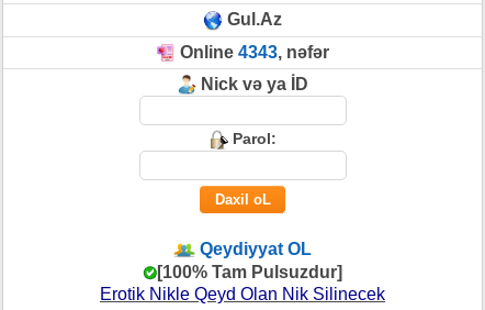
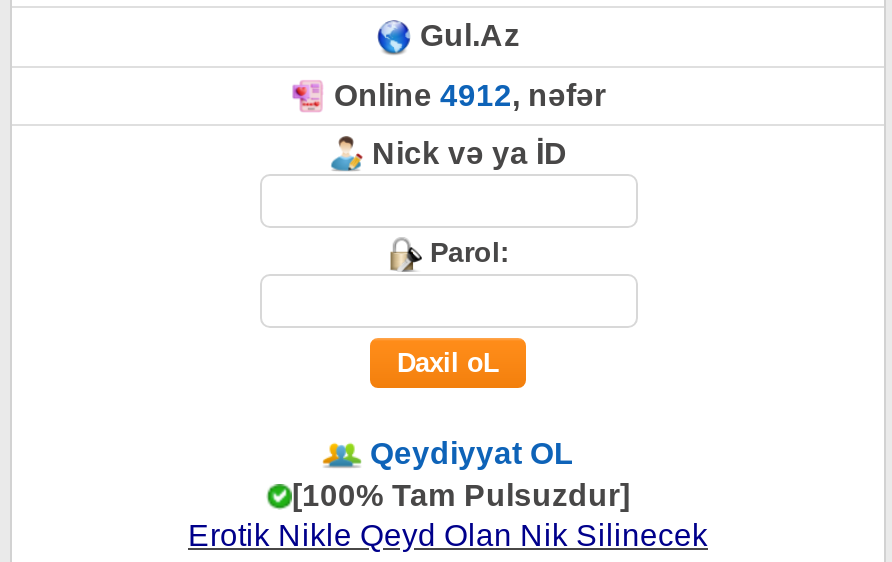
- Online 4343, nəfər
+ Online 4912, nəfər
